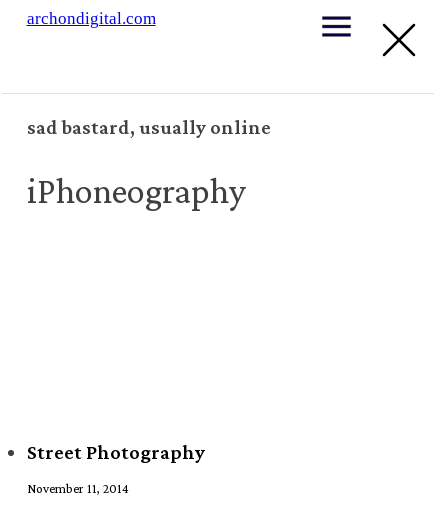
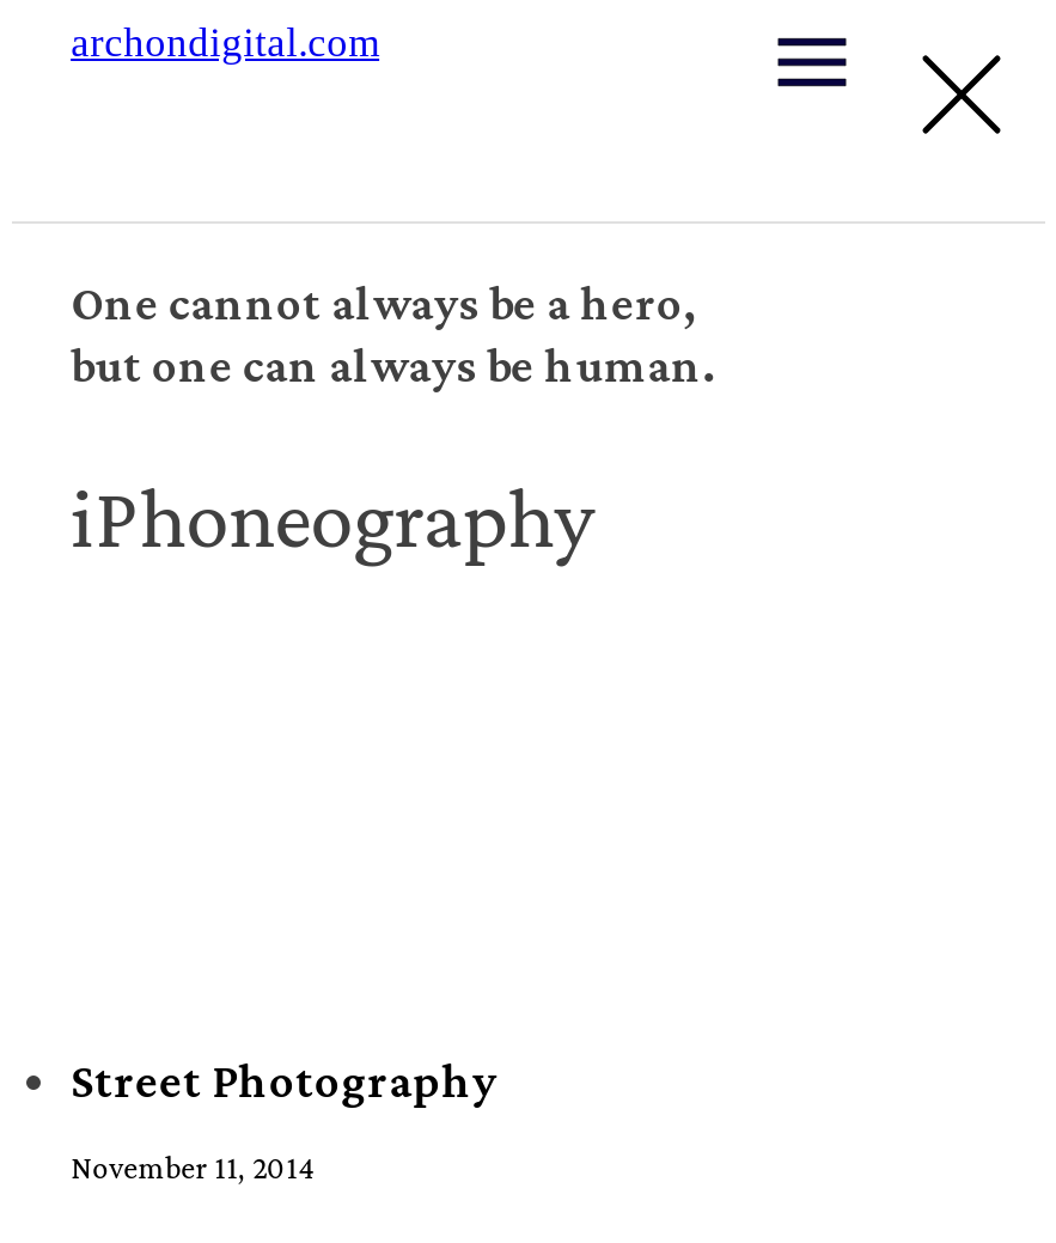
- sad bastard, usually online
+ One cannot always be a hero,
+ but one can always be human.

moved down: iPhoneography
